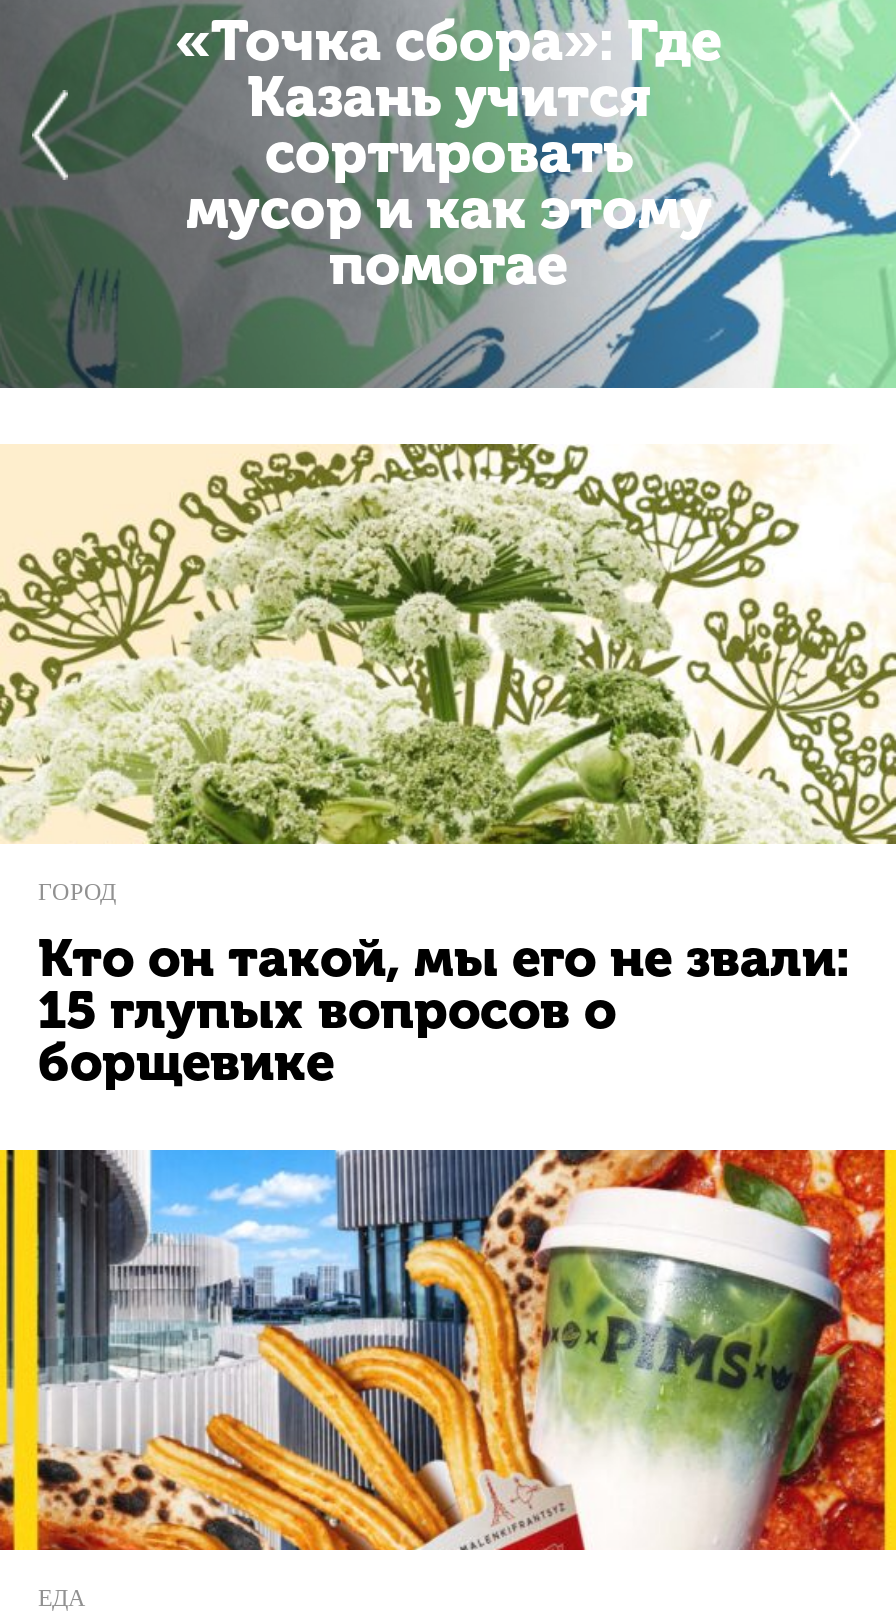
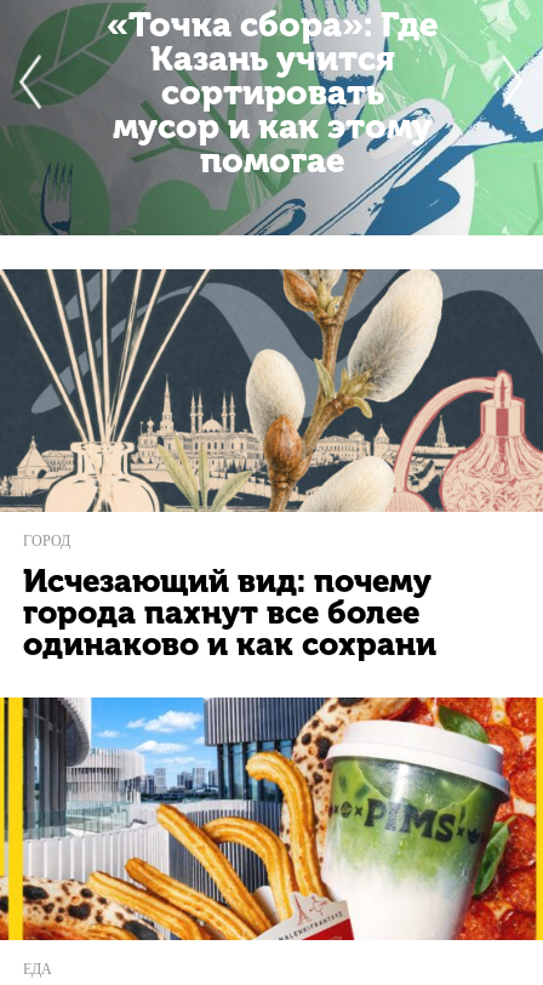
- [image]
+ [image]

- Кто он такой, мы его не звали:
- 15 глупых вопросов о
- борщевике
+ Исчезающий вид: почему
+ города пахнут все более
+ одинаково и как сохрани
